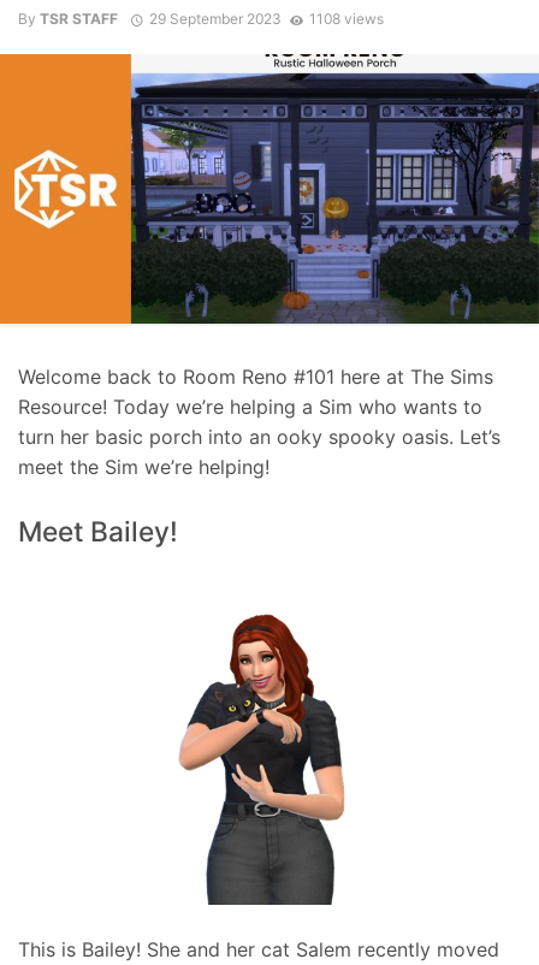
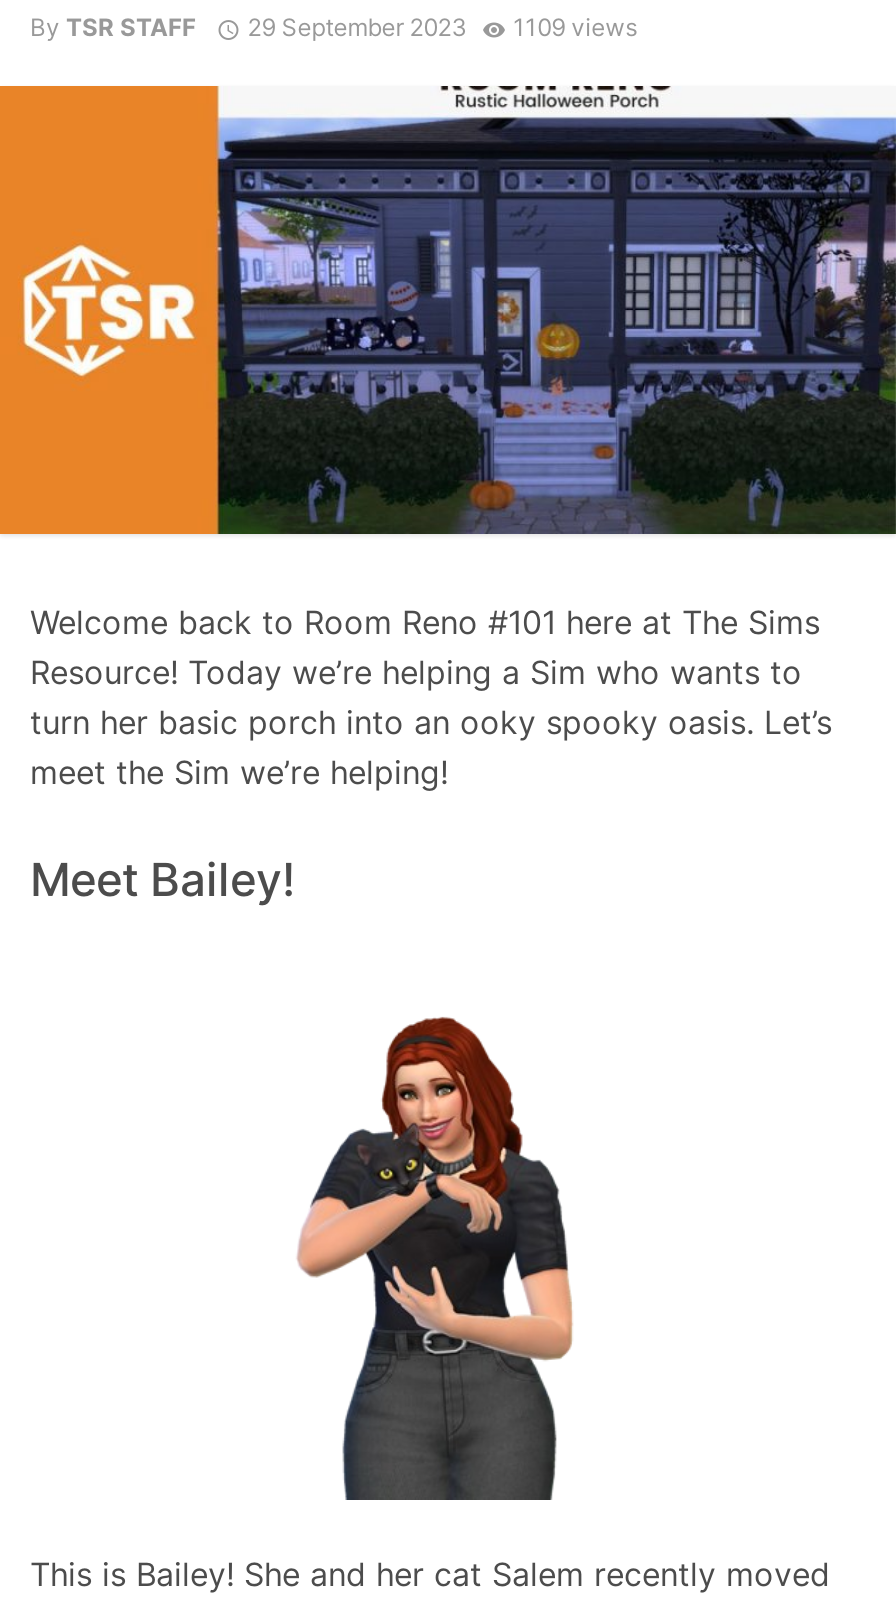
- By TSR STAFF 29 September 2023 1108 views
+ By TSR STAFF 29 September 2023 1109 views
